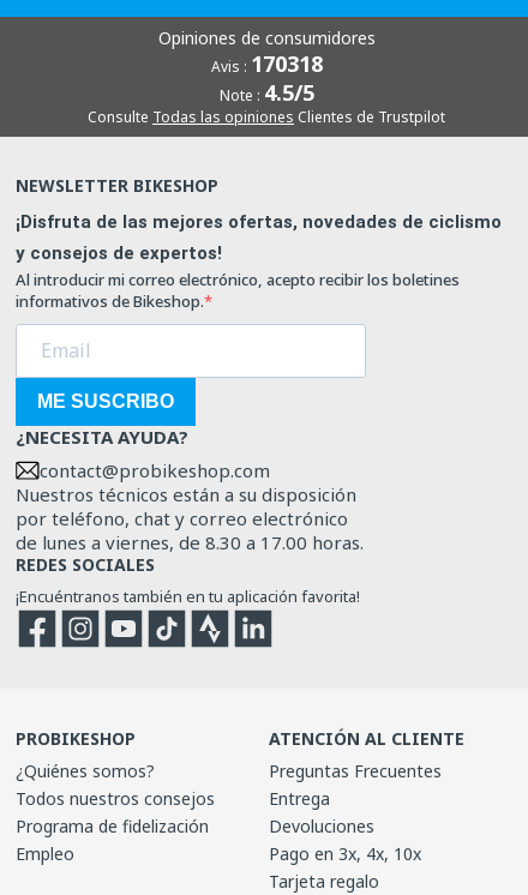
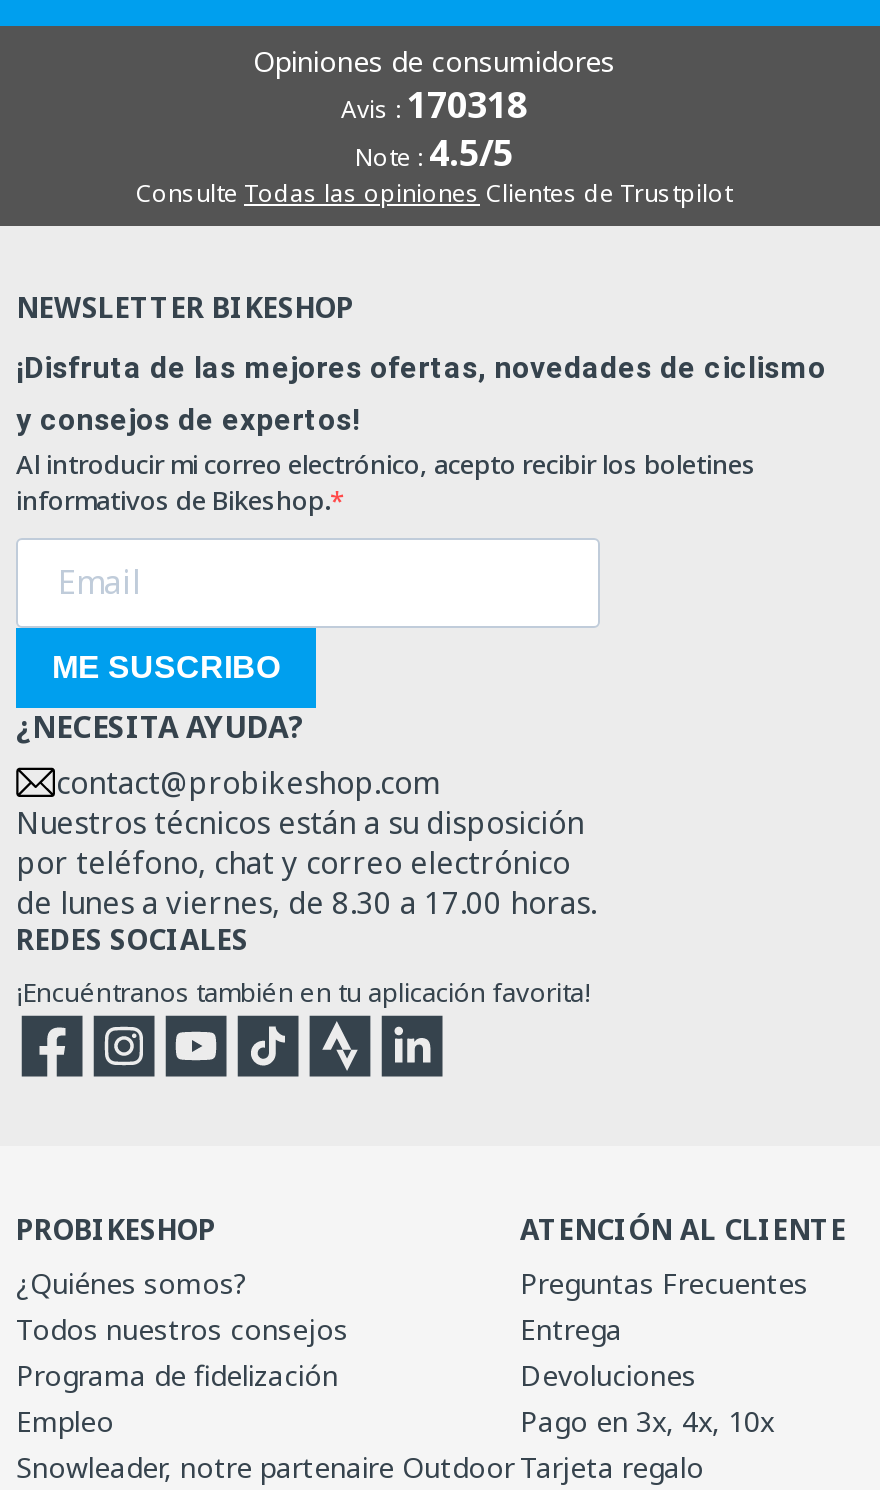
+ Snowleader, notre partenaire Outdoor
